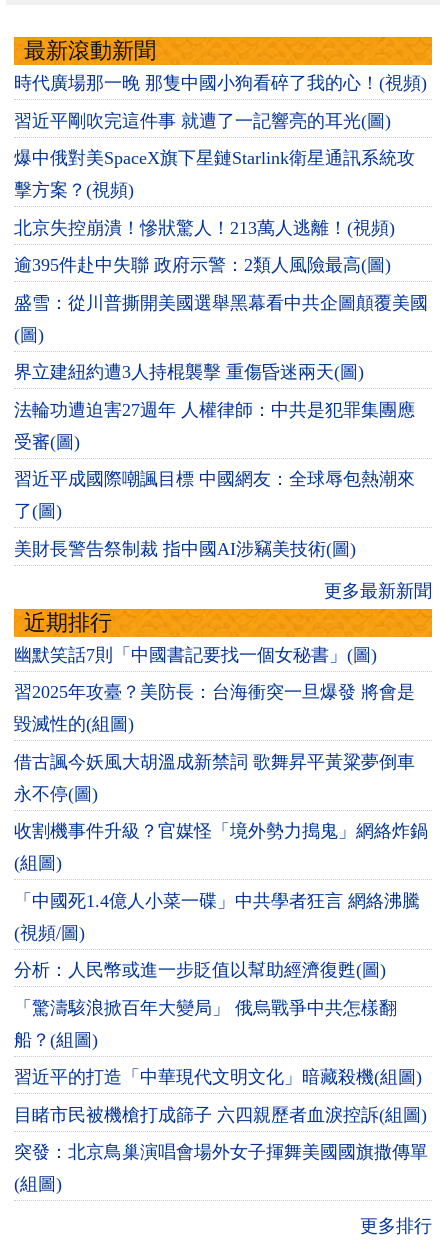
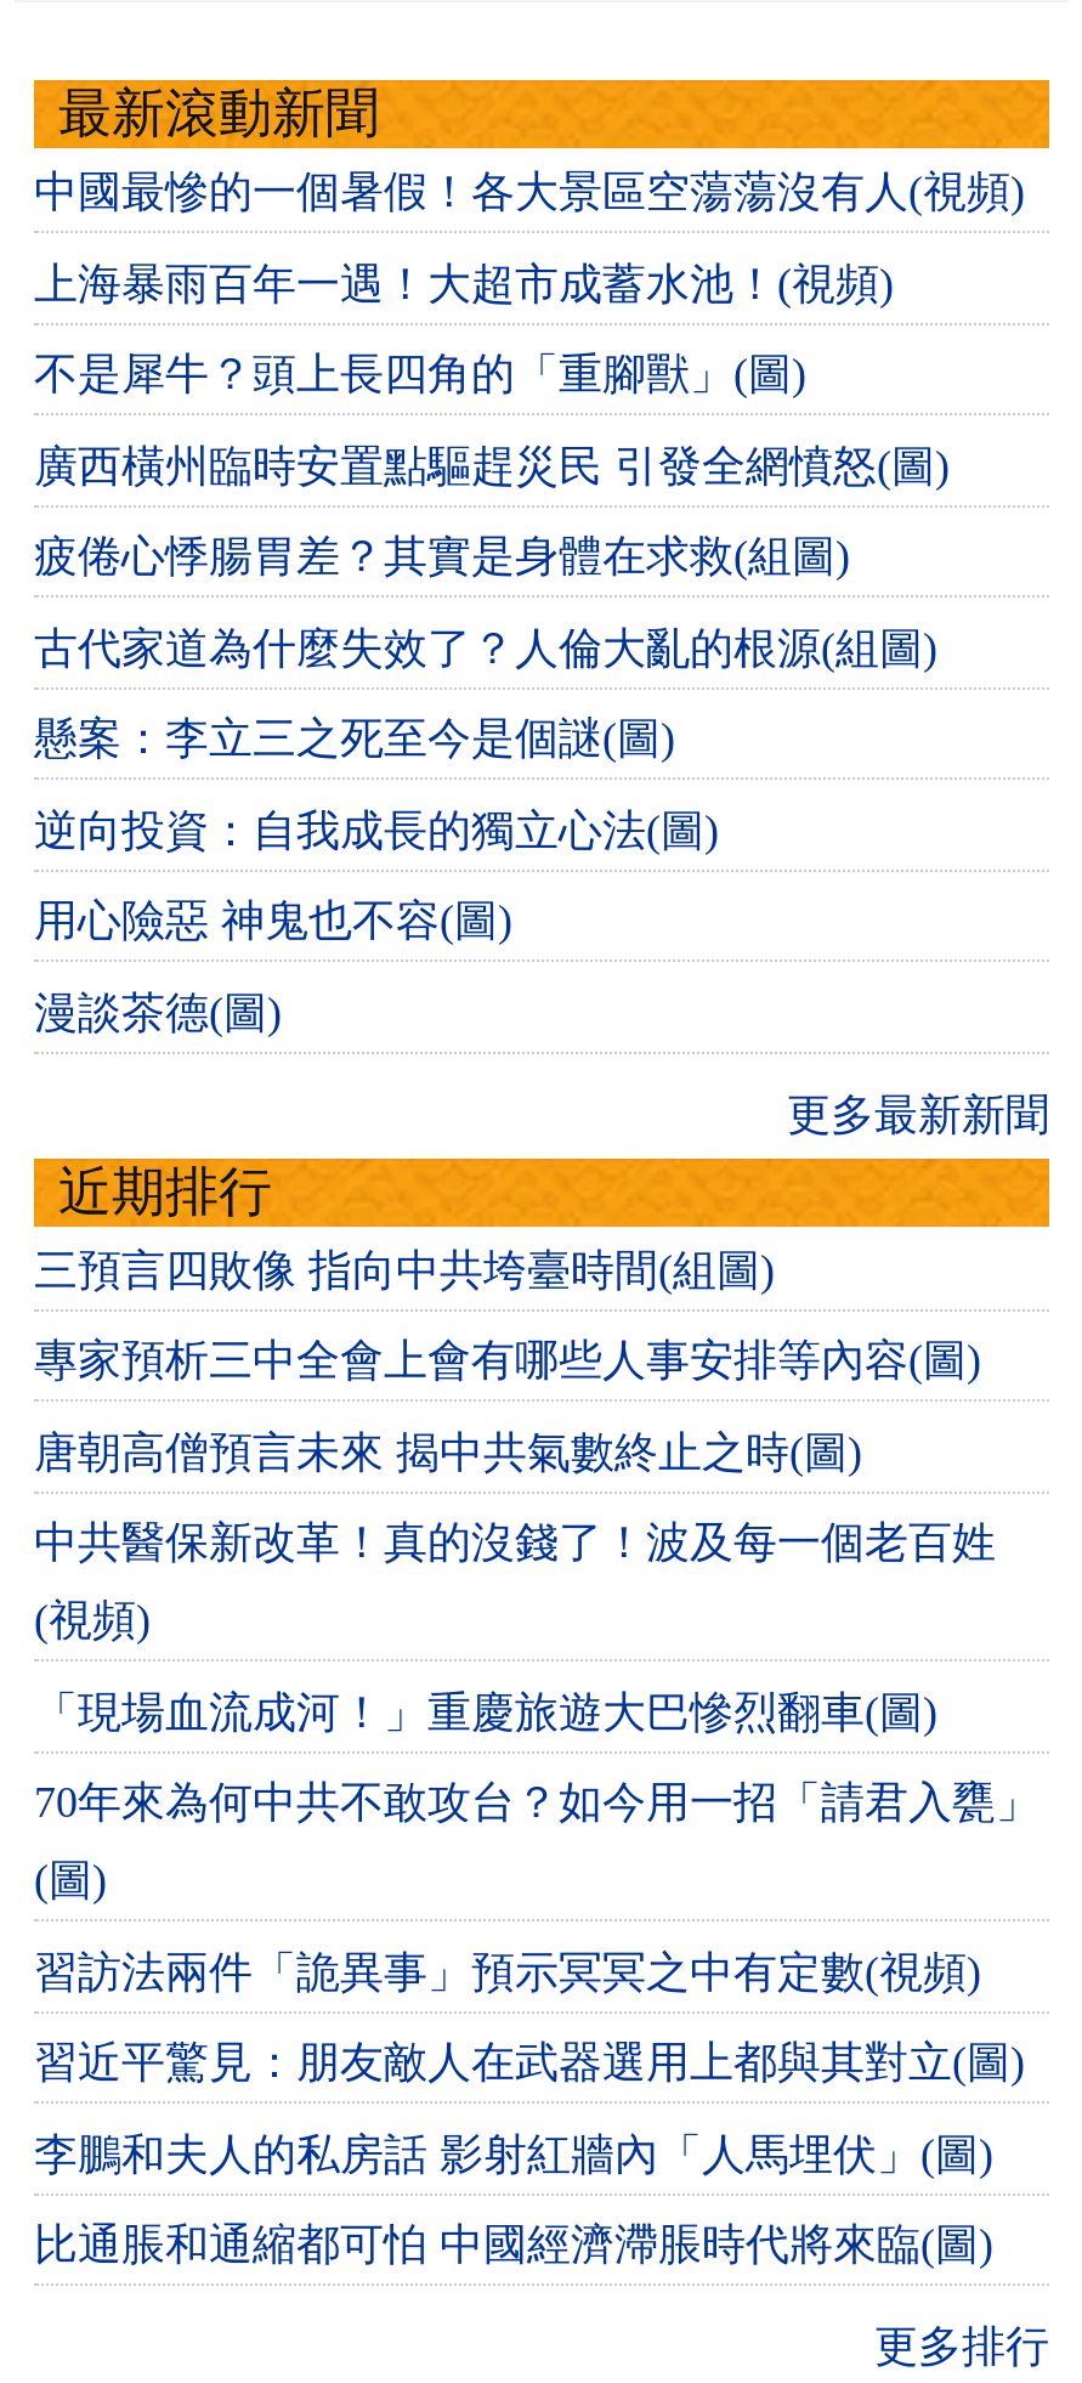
- 時代廣場那一晚 那隻中國小狗看碎了我的心！(視頻)
- 習近平剛吹完這件事 就遭了一記響亮的耳光(圖)
- 爆中俄對美SpaceX旗下星鏈Starlink衛星通訊系統攻
- 擊方案？(視頻)
- 北京失控崩潰！慘狀驚人！213萬人逃離！(視頻)
- 逾395件赴中失聯 政府示警：2類人風險最高(圖)
- 盛雪：從川普撕開美國選舉黑幕看中共企圖顛覆美國
- (圖)
- 界立建紐約遭3人持棍襲擊 重傷昏迷兩天(圖)
- 法輪功遭迫害27週年 人權律師：中共是犯罪集團應
- 受審(圖)
- 習近平成國際嘲諷目標 中國網友：全球辱包熱潮來
- 了(圖)
- 美財長警告祭制裁 指中國AI涉竊美技術(圖)
+ 中國最慘的一個暑假！各大景區空蕩蕩沒有人(視頻)
+ 上海暴雨百年一遇！大超市成蓄水池！(視頻)
+ 不是犀牛？頭上長四角的「重腳獸」(圖)
+ 廣西橫州臨時安置點驅趕災民 引發全網憤怒(圖)
+ 疲倦心悸腸胃差？其實是身體在求救(組圖)
+ 古代家道為什麼失效了？人倫大亂的根源(組圖)
+ 懸案：李立三之死至今是個謎(圖)
+ 逆向投資：自我成長的獨立心法(圖)
+ 用心險惡 神鬼也不容(圖)
+ 漫談茶德(圖)

- 幽默笑話7則「中國書記要找一個女秘書」(圖)
- 習2025年攻臺？美防長：台海衝突一旦爆發 將會是
- 毀滅性的(組圖)
- 借古諷今妖風大胡溫成新禁詞 歌舞昇平黃粱夢倒車
- 永不停(圖)
- 收割機事件升級？官媒怪「境外勢力搗鬼」網絡炸鍋
- (組圖)
- 「中國死1.4億人小菜一碟」中共學者狂言 網絡沸騰
- (視頻/圖)
- 分析：人民幣或進一步貶值以幫助經濟復甦(圖)
- 「驚濤駭浪掀百年大變局」 俄烏戰爭中共怎樣翻
- 船？(組圖)
- 習近平的打造「中華現代文明文化」暗藏殺機(組圖)
- 目睹市民被機槍打成篩子 六四親歷者血淚控訴(組圖)
- 突發：北京鳥巢演唱會場外女子揮舞美國國旗撒傳單
- (組圖)
+ 三預言四敗像 指向中共垮臺時間(組圖)
+ 專家預析三中全會上會有哪些人事安排等內容(圖)
+ 唐朝高僧預言未來 揭中共氣數終止之時(圖)
+ 中共醫保新改革！真的沒錢了！波及每一個老百姓
+ (視頻)
+ 「現場血流成河！」重慶旅遊大巴慘烈翻車(圖)
+ 70年來為何中共不敢攻台？如今用一招「請君入甕」
+ (圖)
+ 習訪法兩件「詭異事」預示冥冥之中有定數(視頻)
+ 習近平驚見：朋友敵人在武器選用上都與其對立(圖)
+ 李鵬和夫人的私房話 影射紅牆內「人馬埋伏」(圖)
+ 比通脹和通縮都可怕 中國經濟滯脹時代將來臨(圖)
